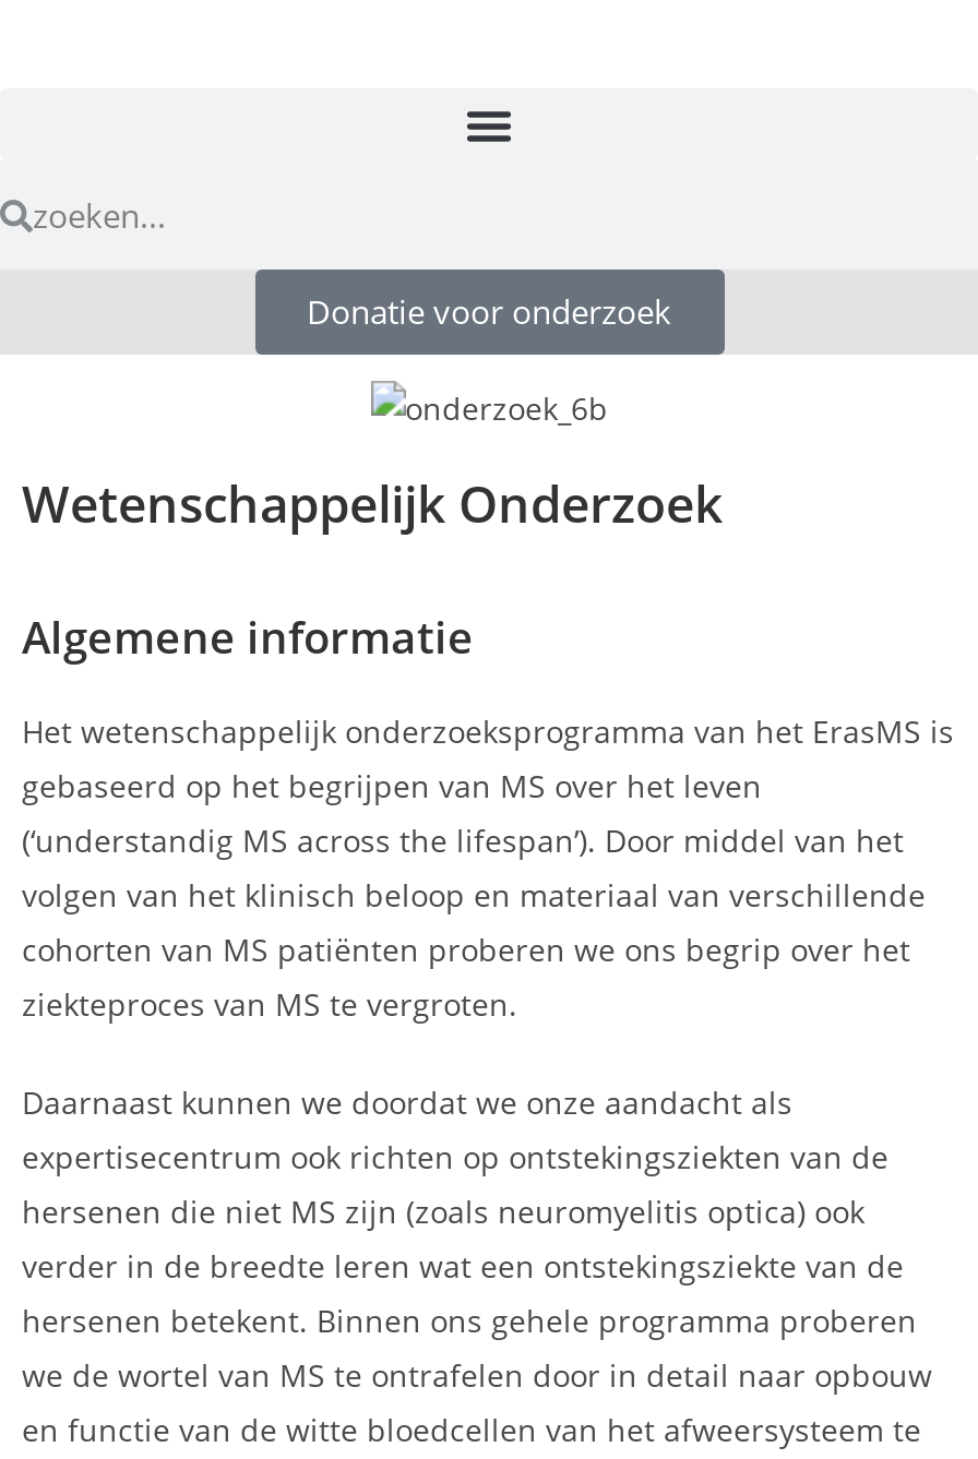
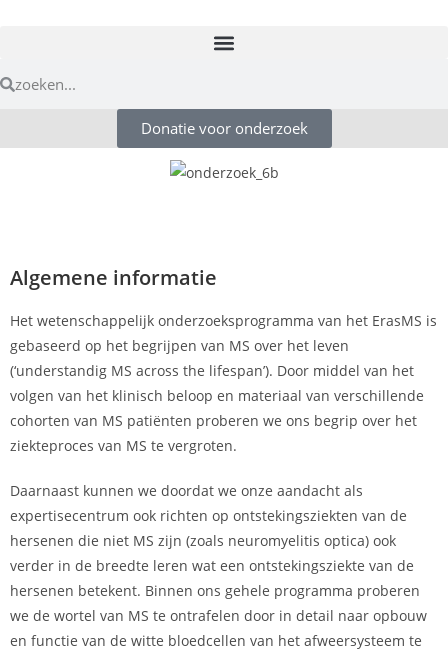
- Wetenschappelijk Onderzoek
